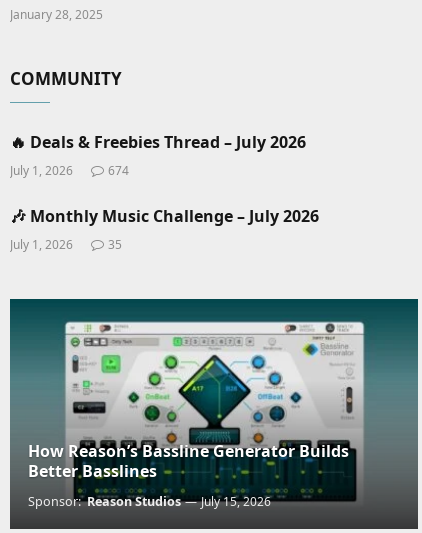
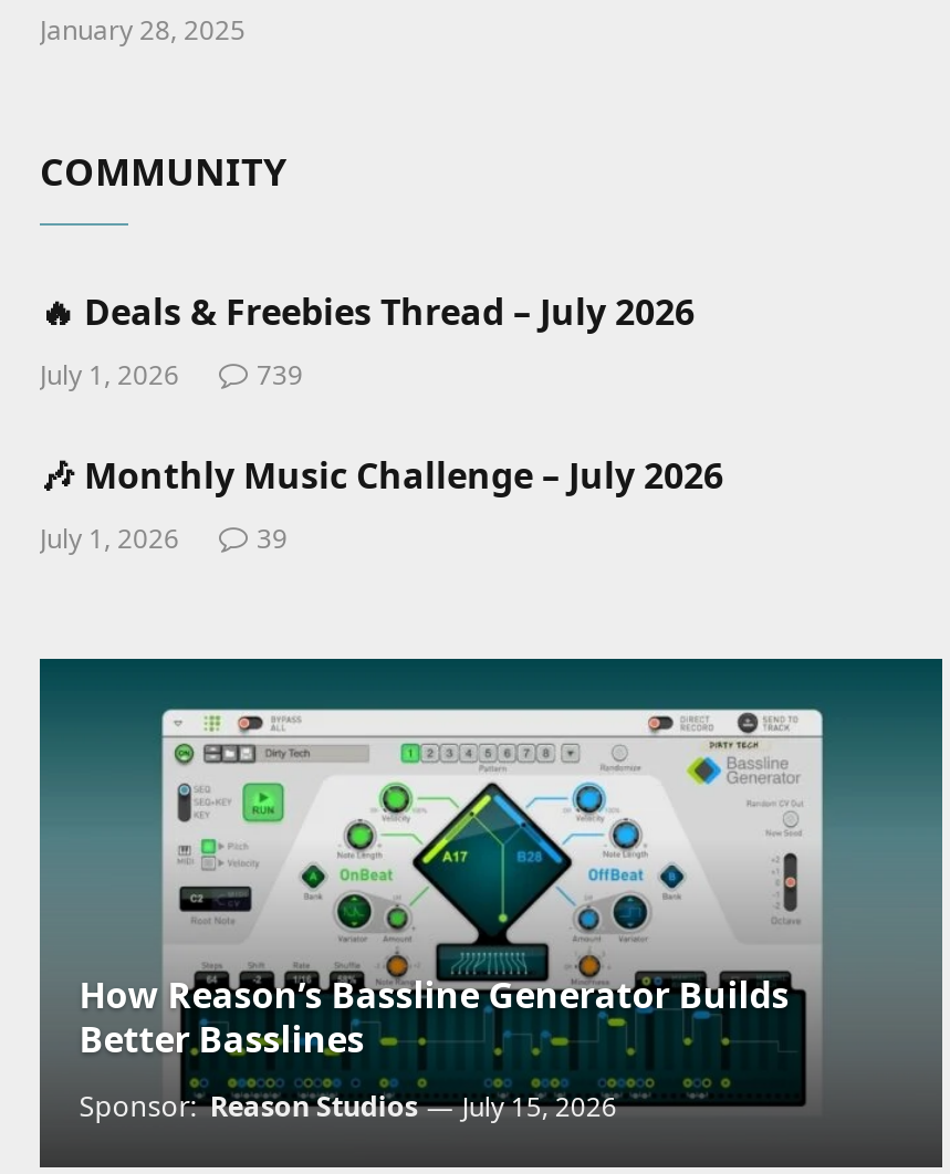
- 674
+ 739

- 35
+ 39
